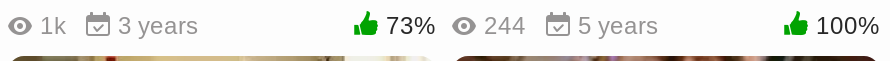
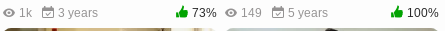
- 73% 244 5 years
+ 73% 149 5 years
